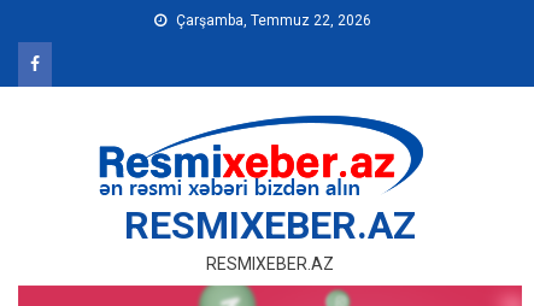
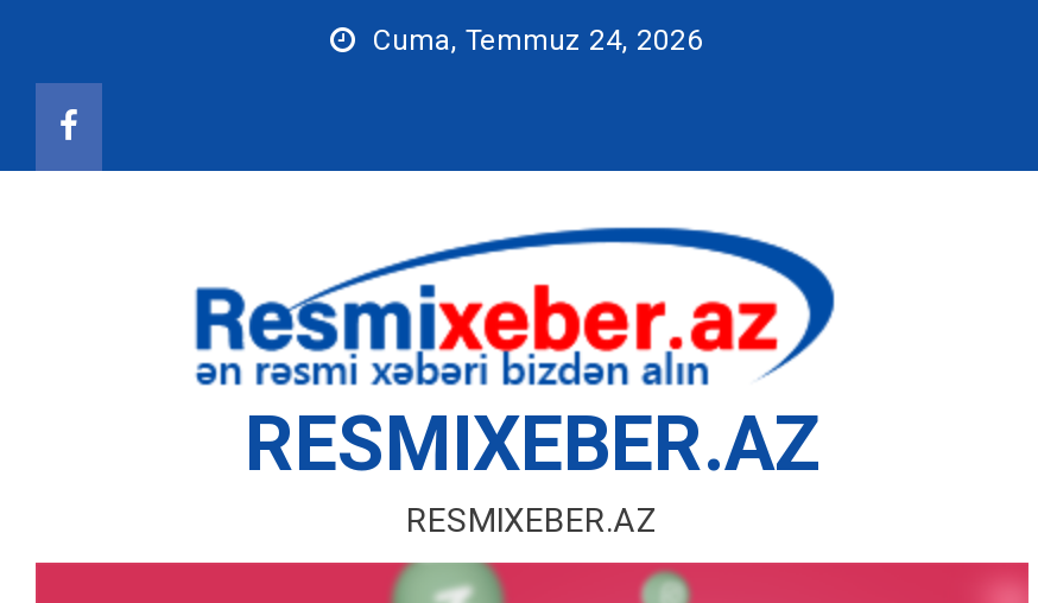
- Çarşamba, Temmuz 22, 2026
+ Cuma, Temmuz 24, 2026
